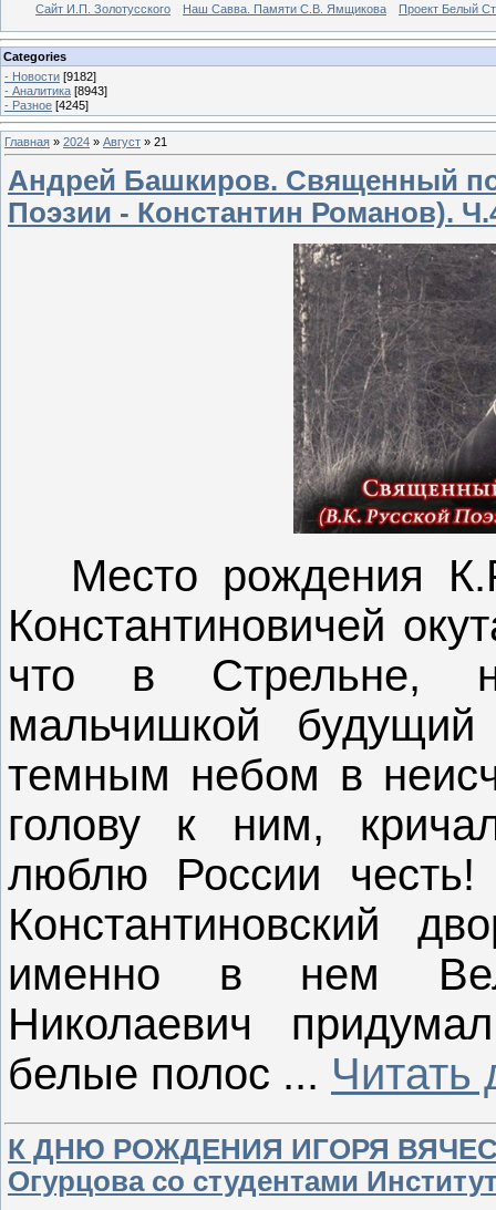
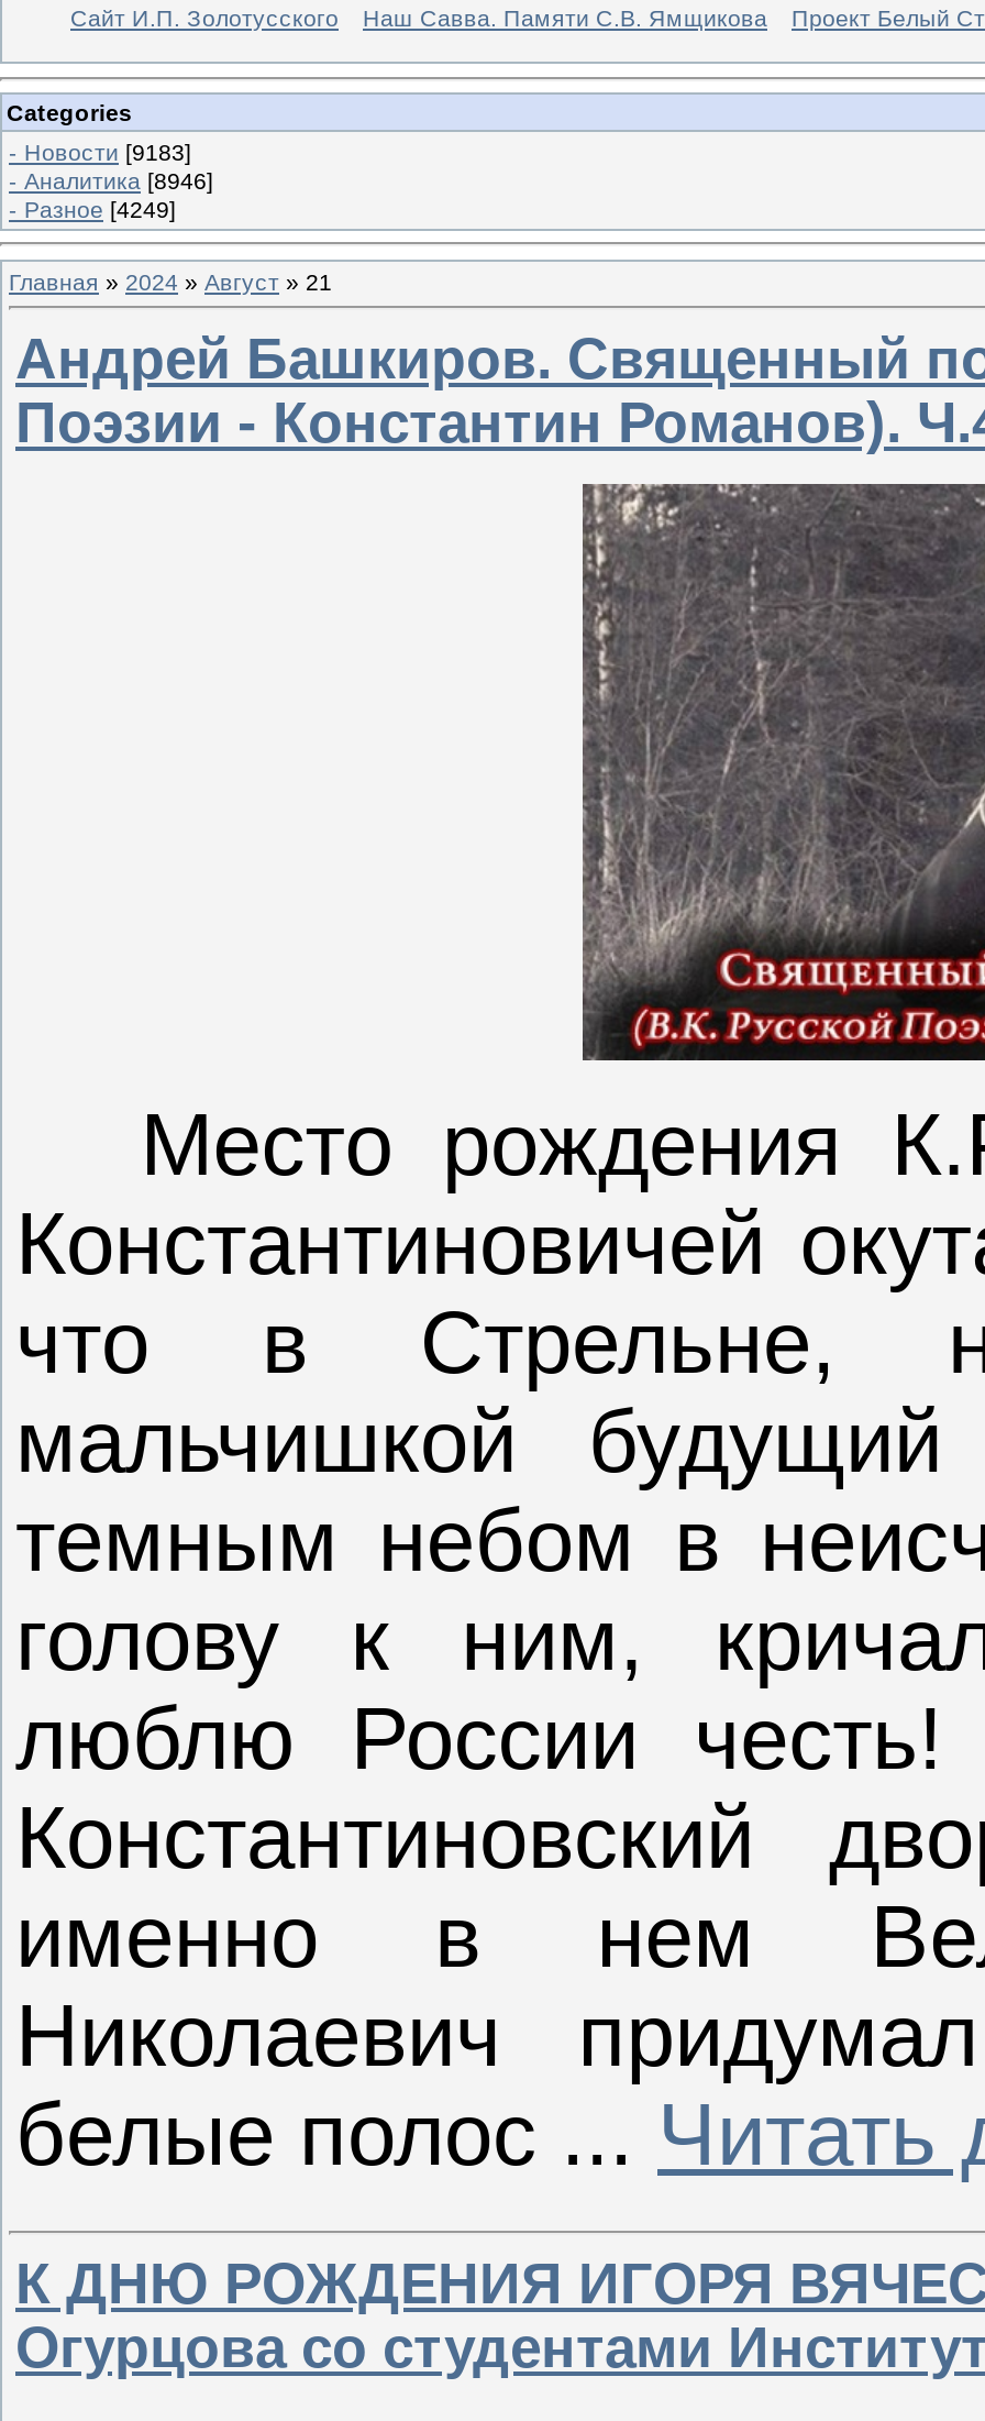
- - Новости [9182]
+ - Новости [9183]

- - Аналитика [8943]
+ - Аналитика [8946]

- - Разное [4245]
+ - Разное [4249]
